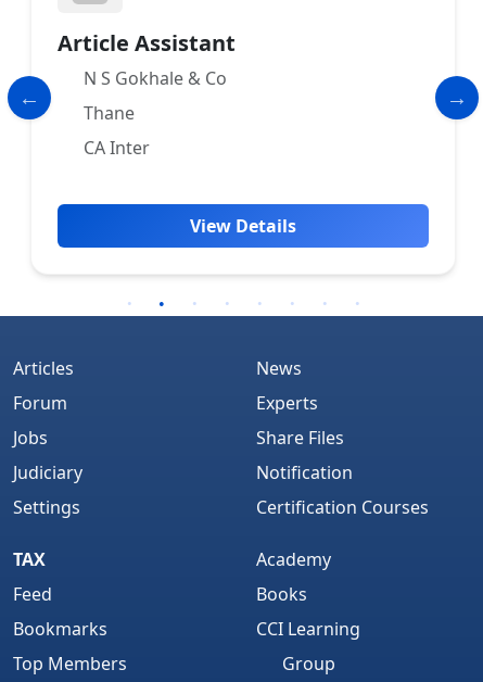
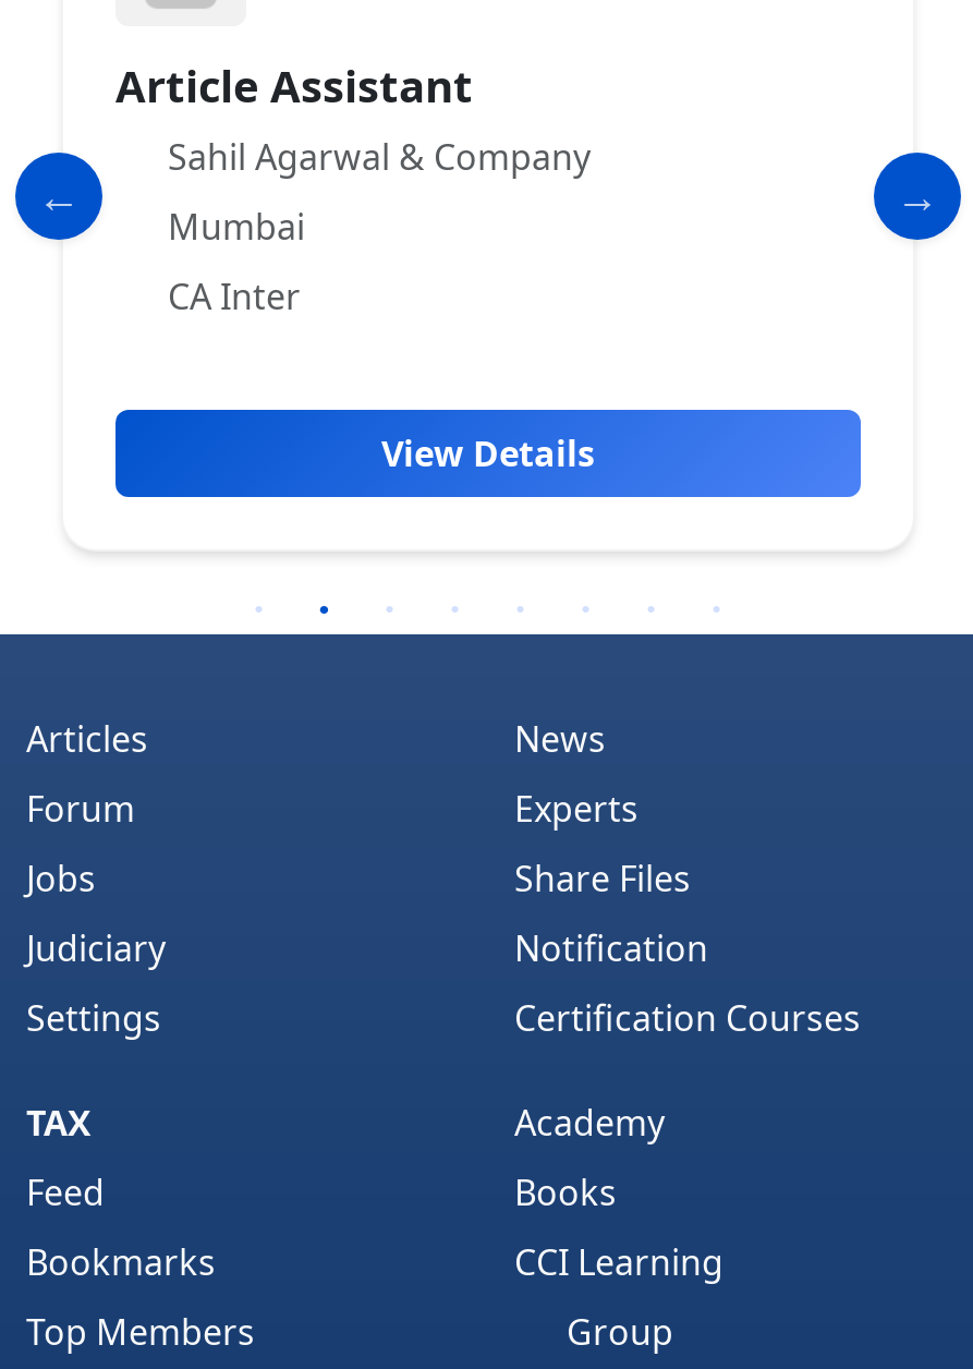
- N S Gokhale & Co
+ Sahil Agarwal & Company

- Thane
+ Mumbai
